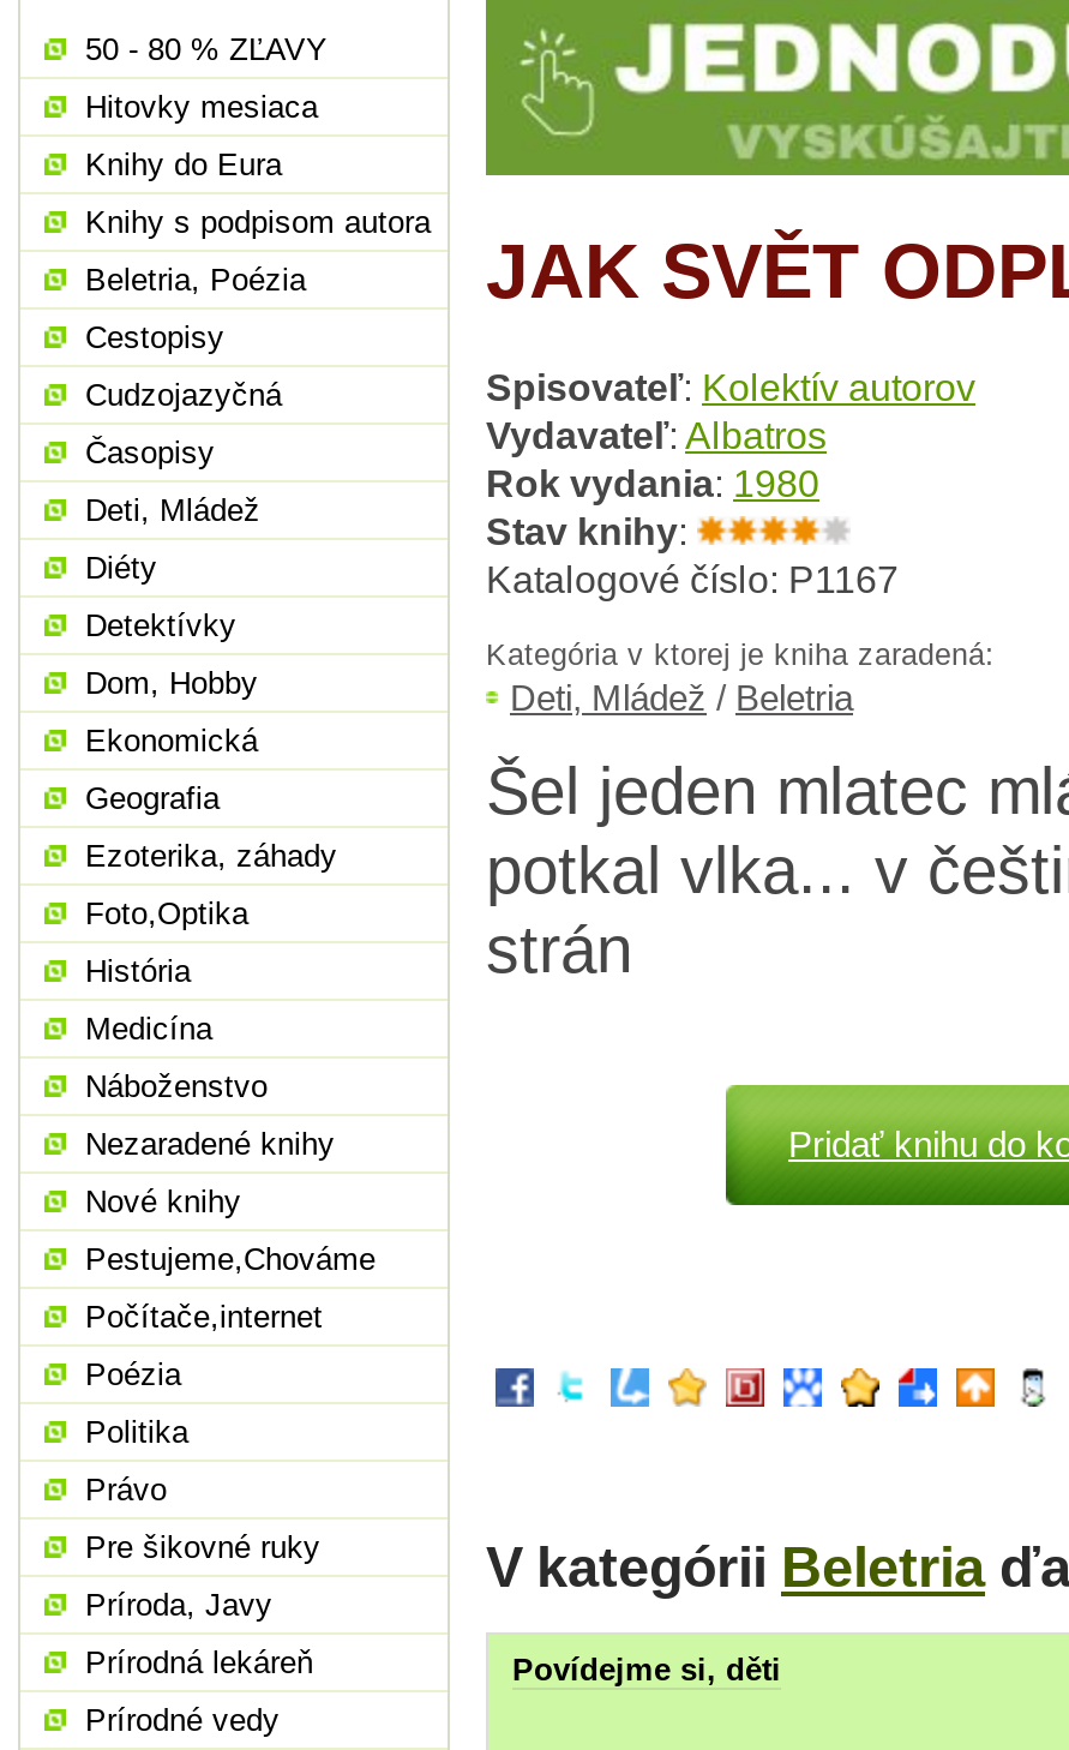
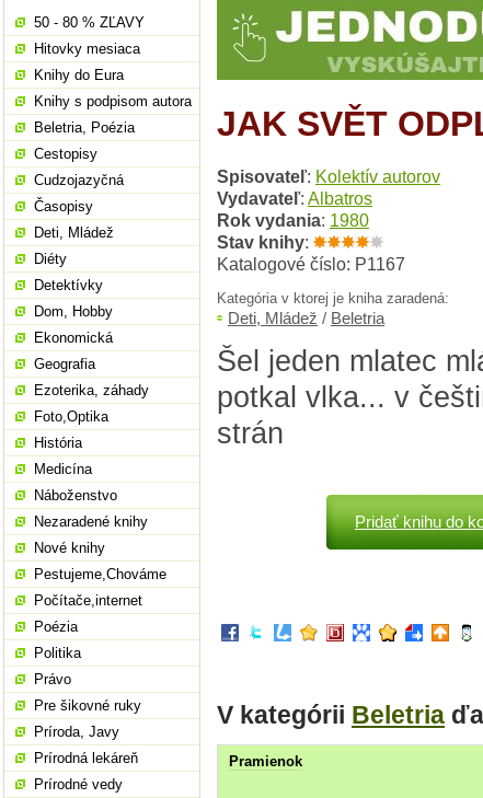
- Povídejme si, děti
+ Pramienok
